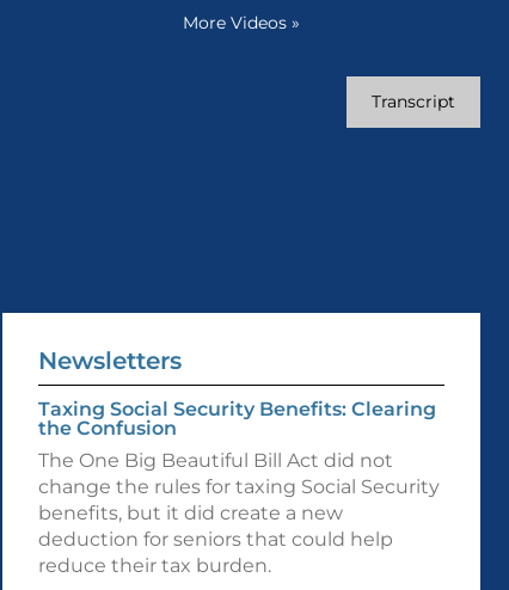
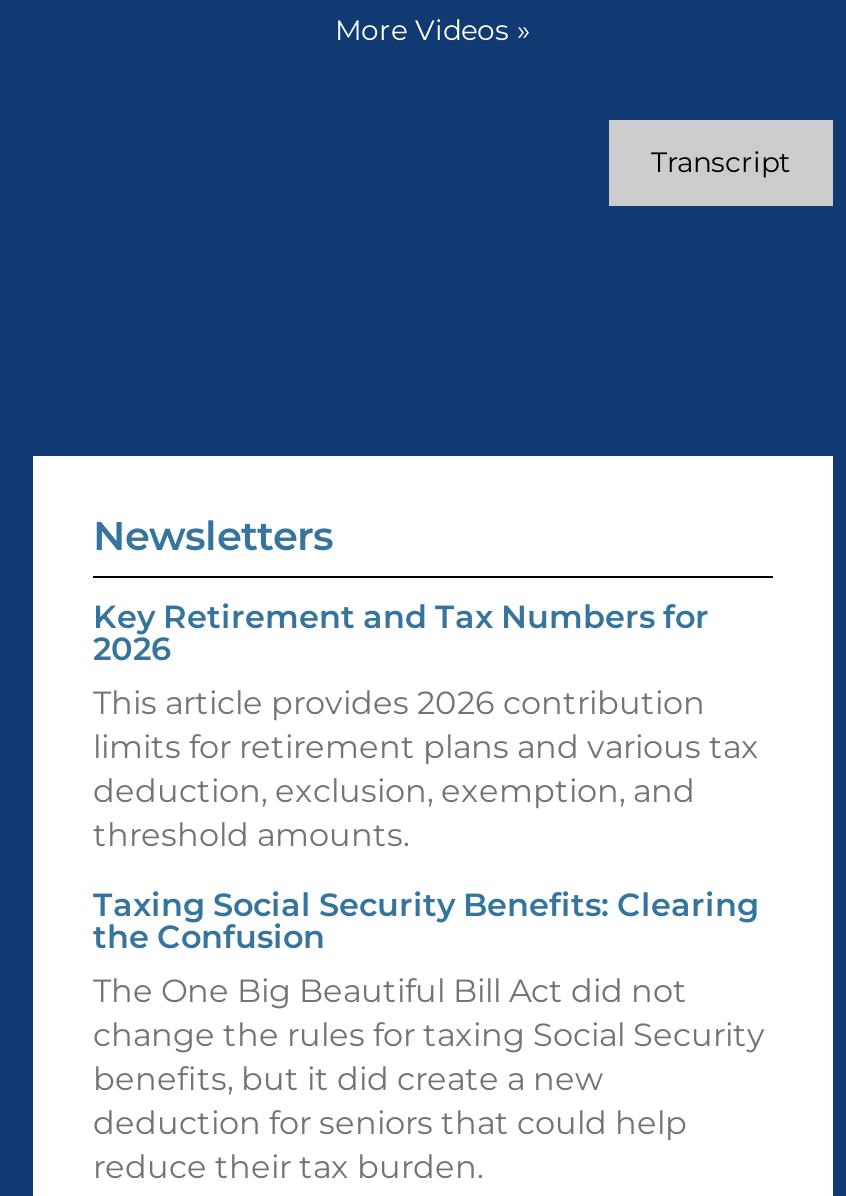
moved up: Newsletters

+ Key Retirement and Tax Numbers for
+ 2026
+ This article provides 2026 contribution
+ limits for retirement plans and various tax
+ deduction, exclusion, exemption, and
+ threshold amounts.
